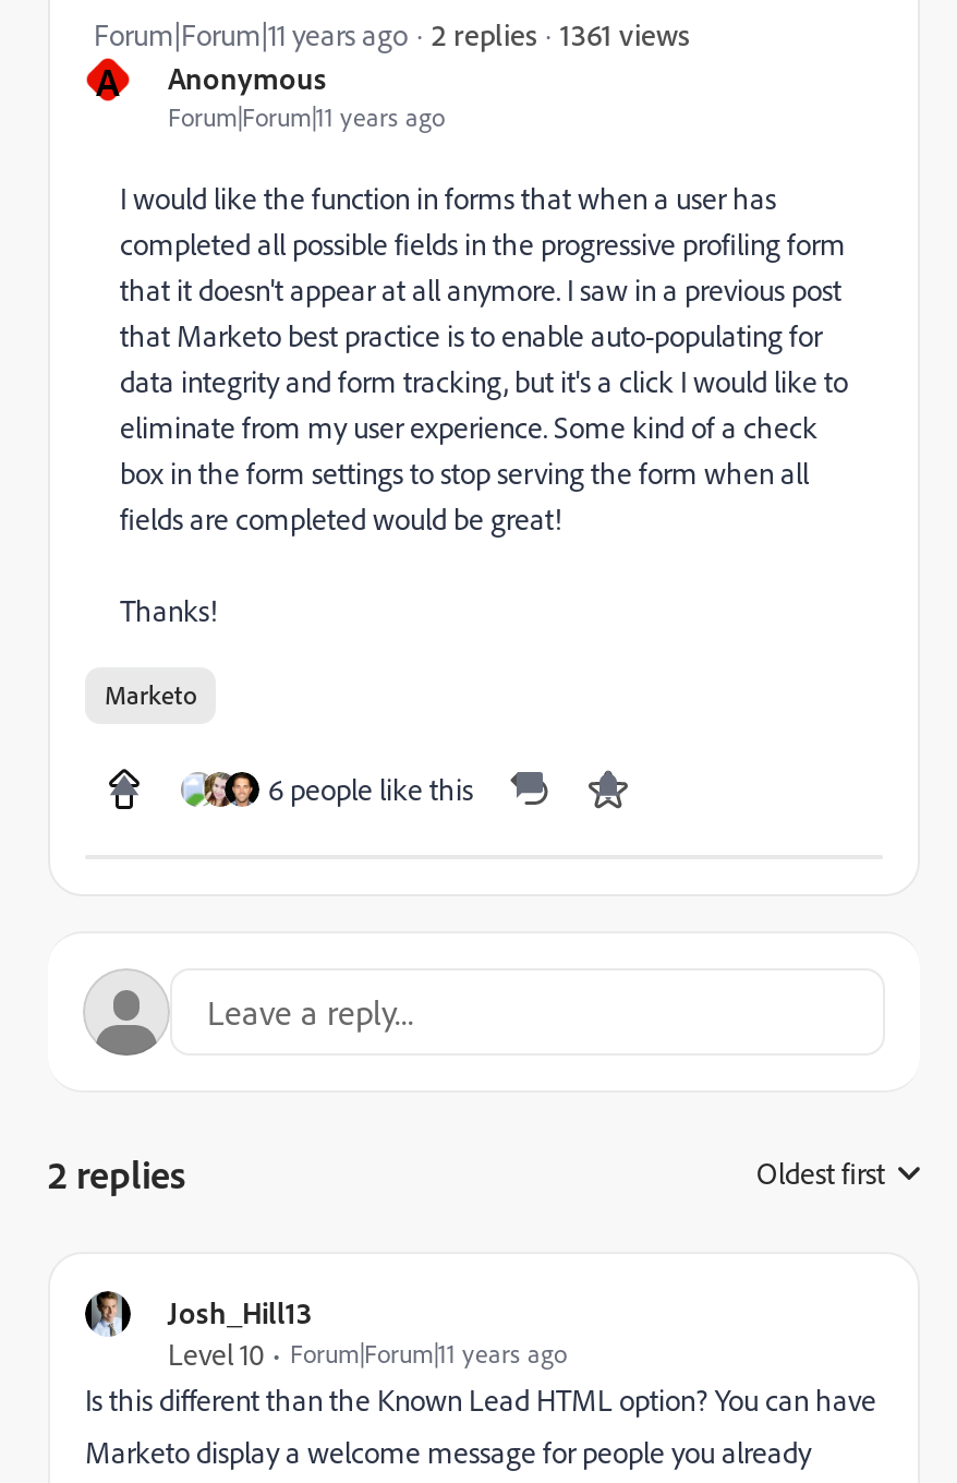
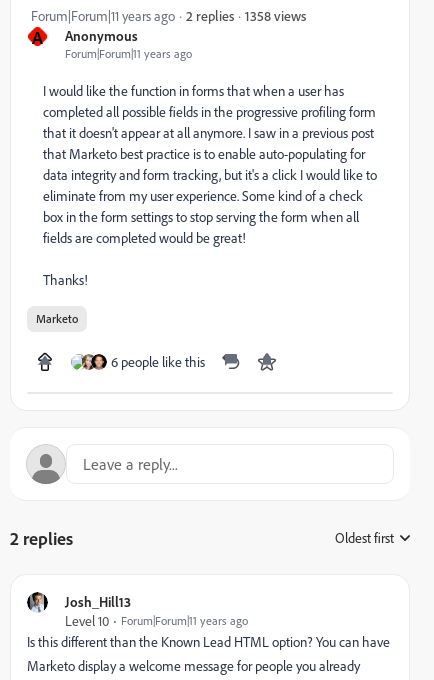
- 1361 views
+ 1358 views
